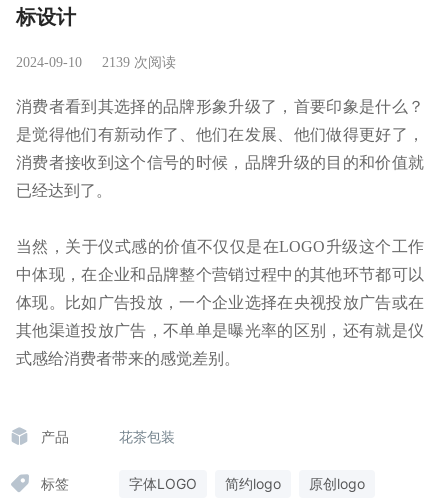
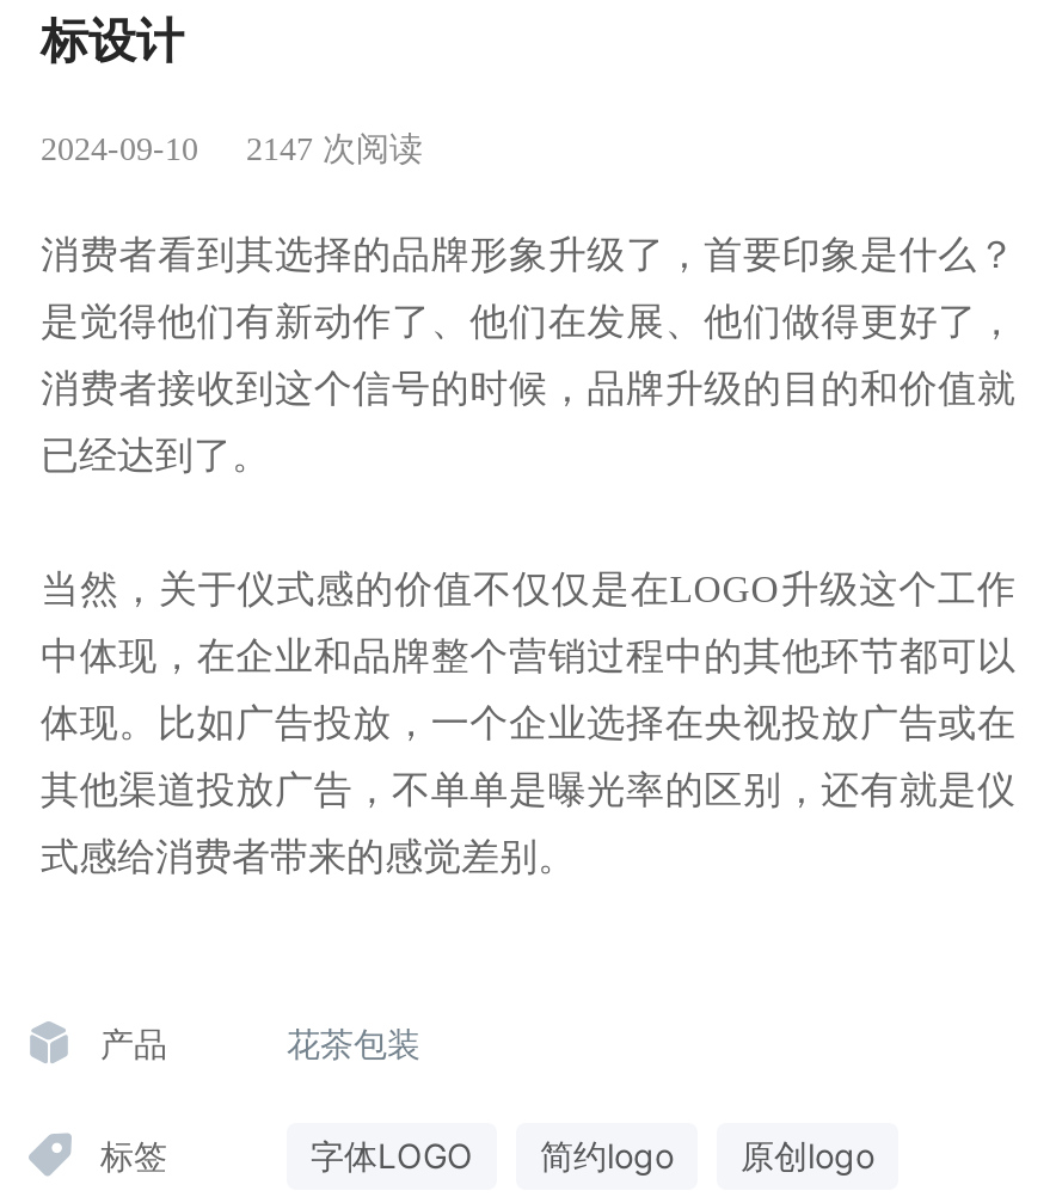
- 2024-09-10 2139次阅读
+ 2024-09-10 2147次阅读
